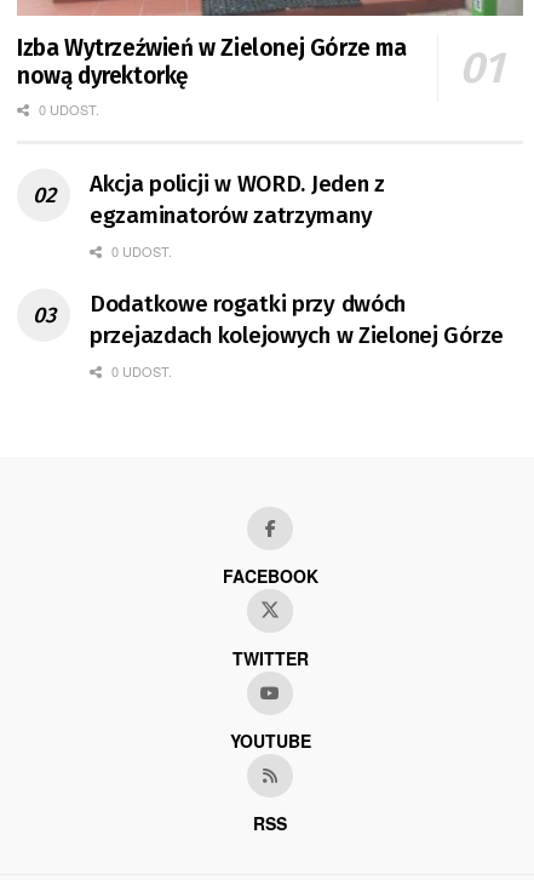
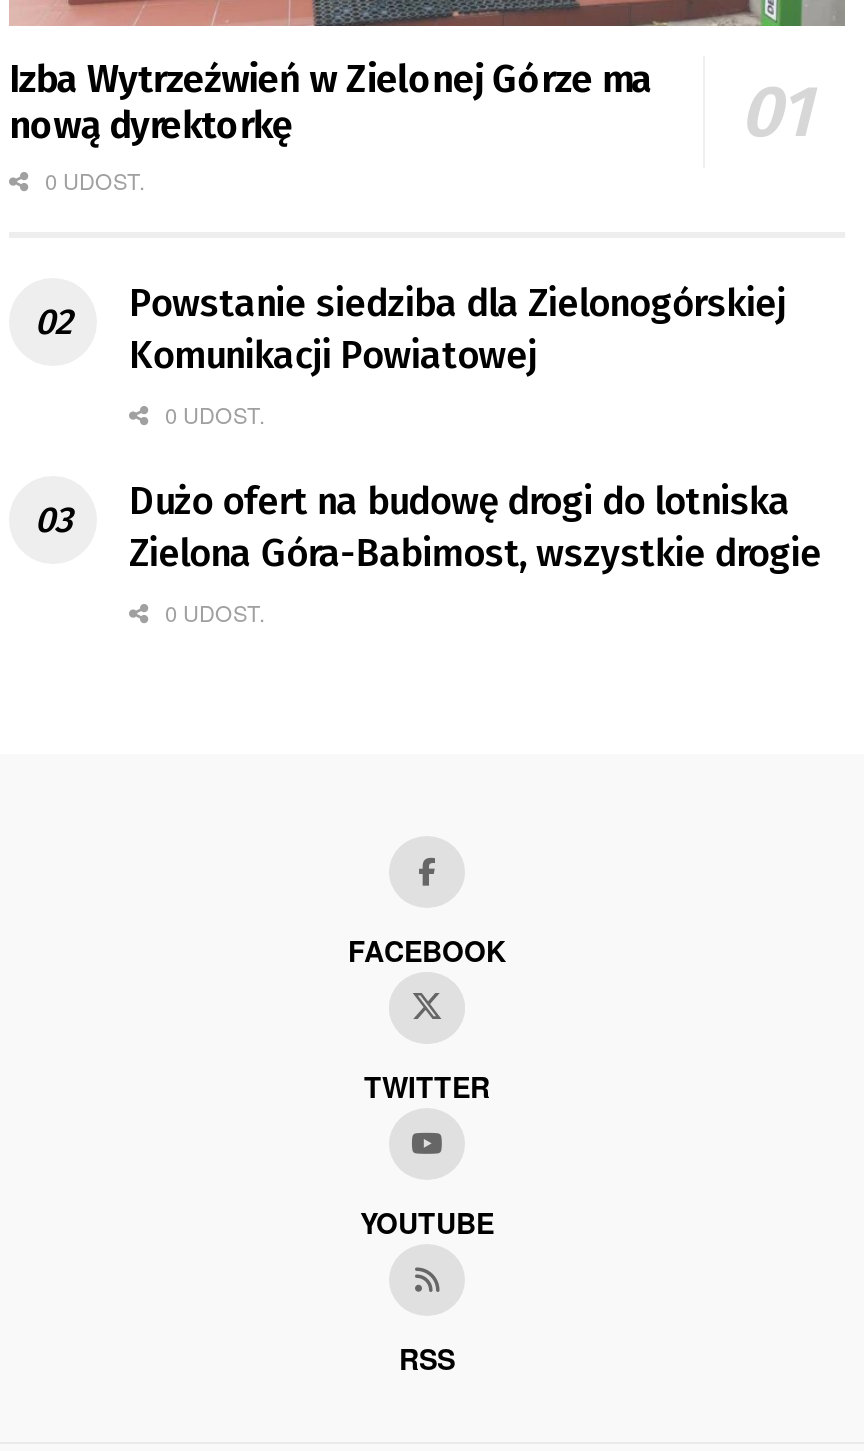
- Akcja policji w WORD. Jeden z
- egzaminatorów zatrzymany
+ Powstanie siedziba dla Zielonogórskiej
+ Komunikacji Powiatowej

- Dodatkowe rogatki przy dwóch
- przejazdach kolejowych w Zielonej Górze
+ Dużo ofert na budowę drogi do lotniska
+ Zielona Góra-Babimost, wszystkie drogie
